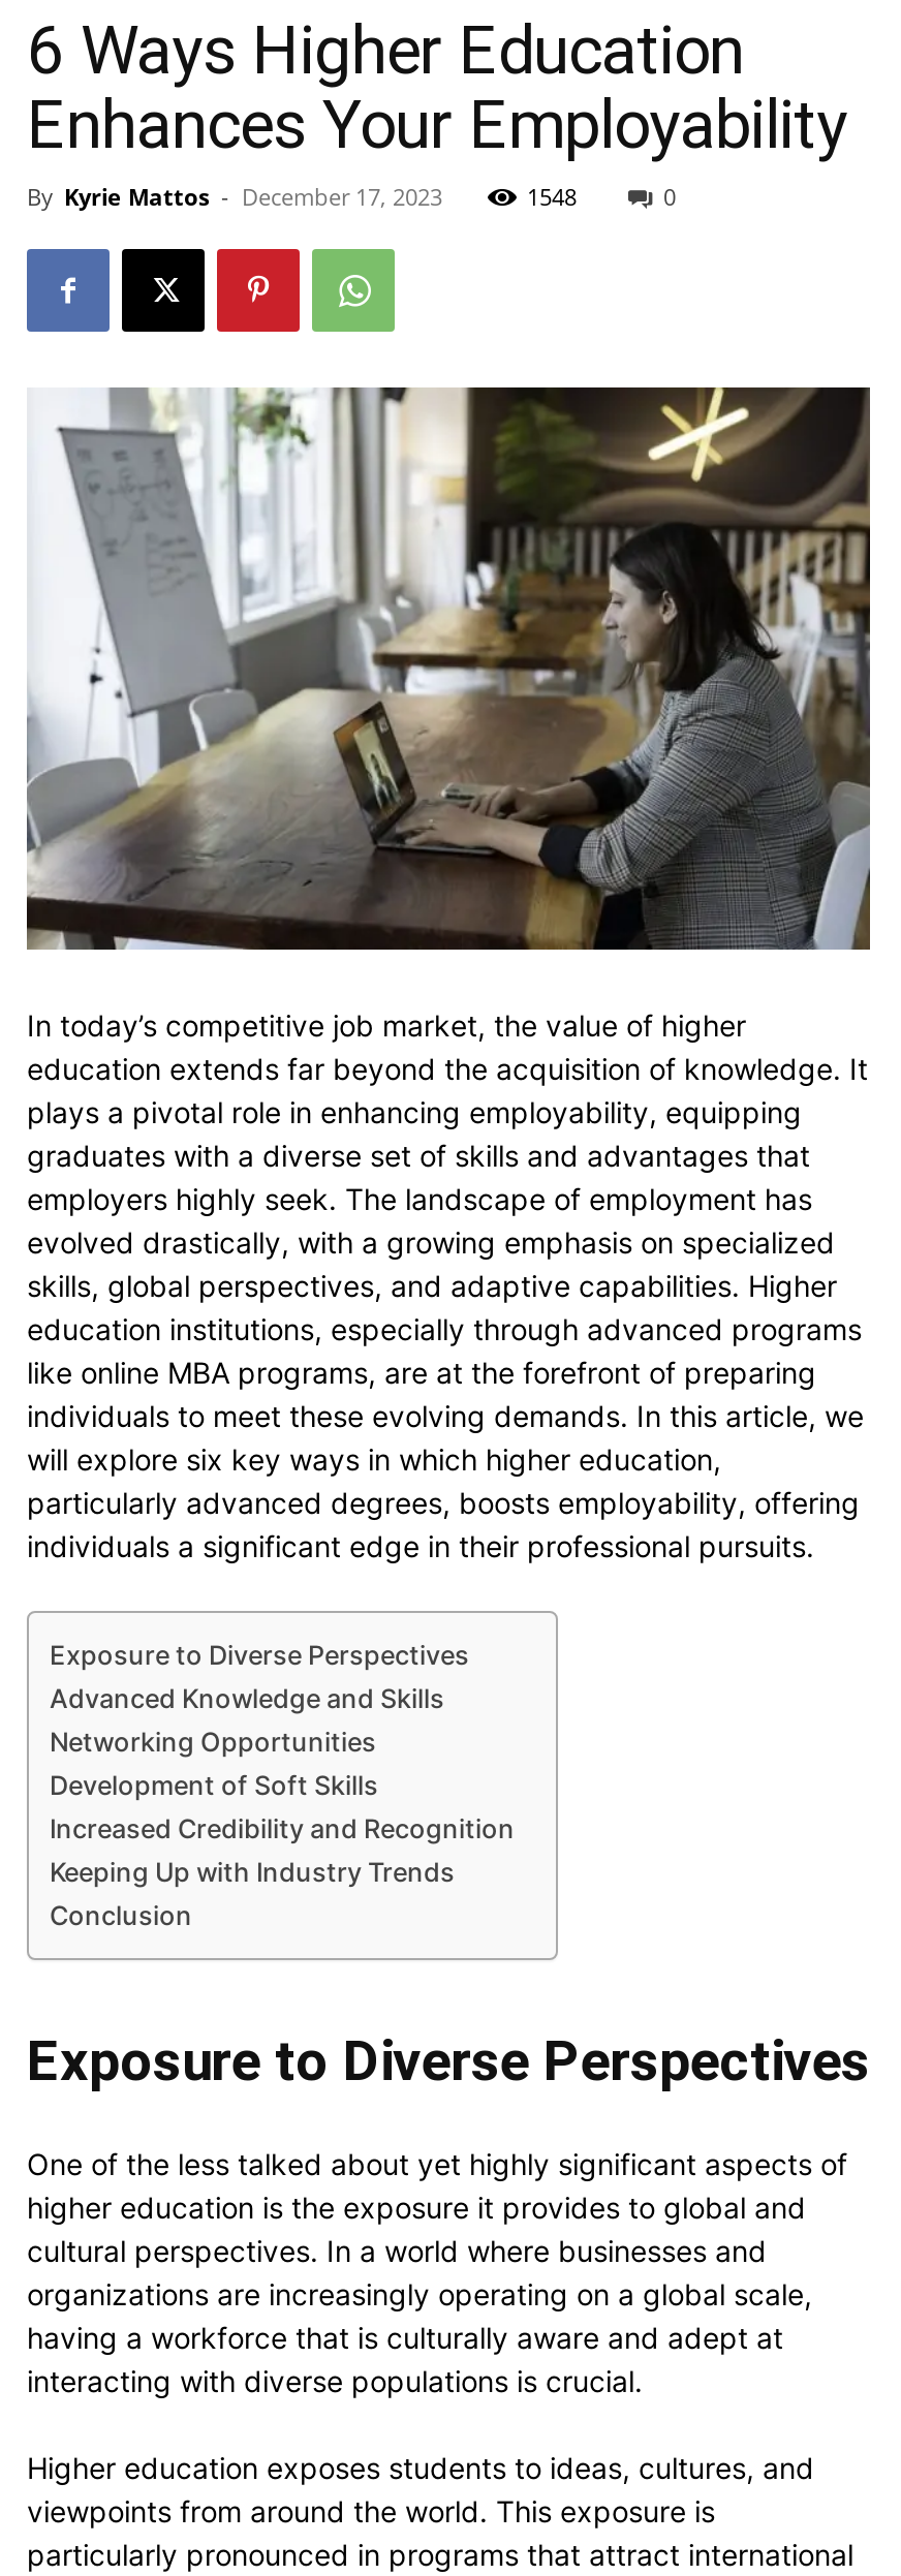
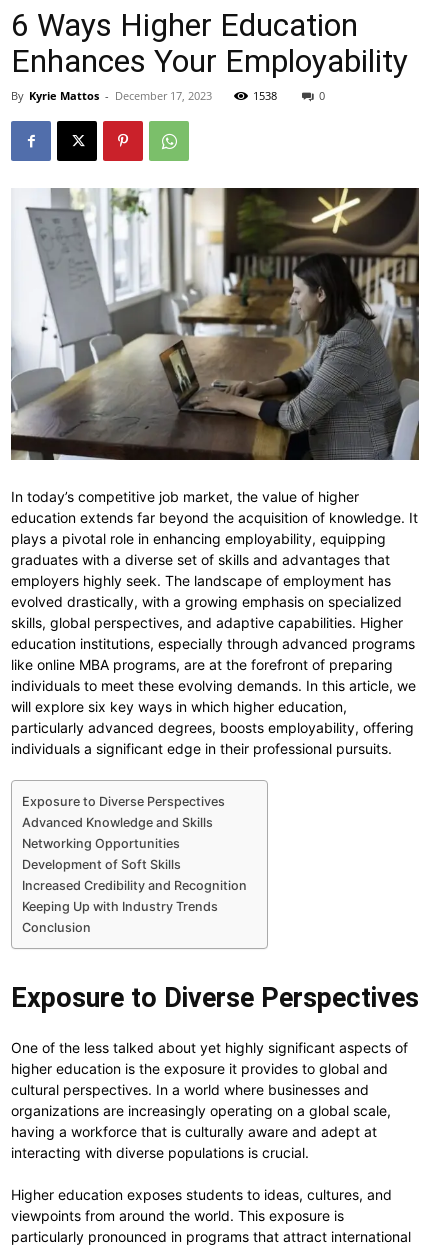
- 1548
+ 1538
